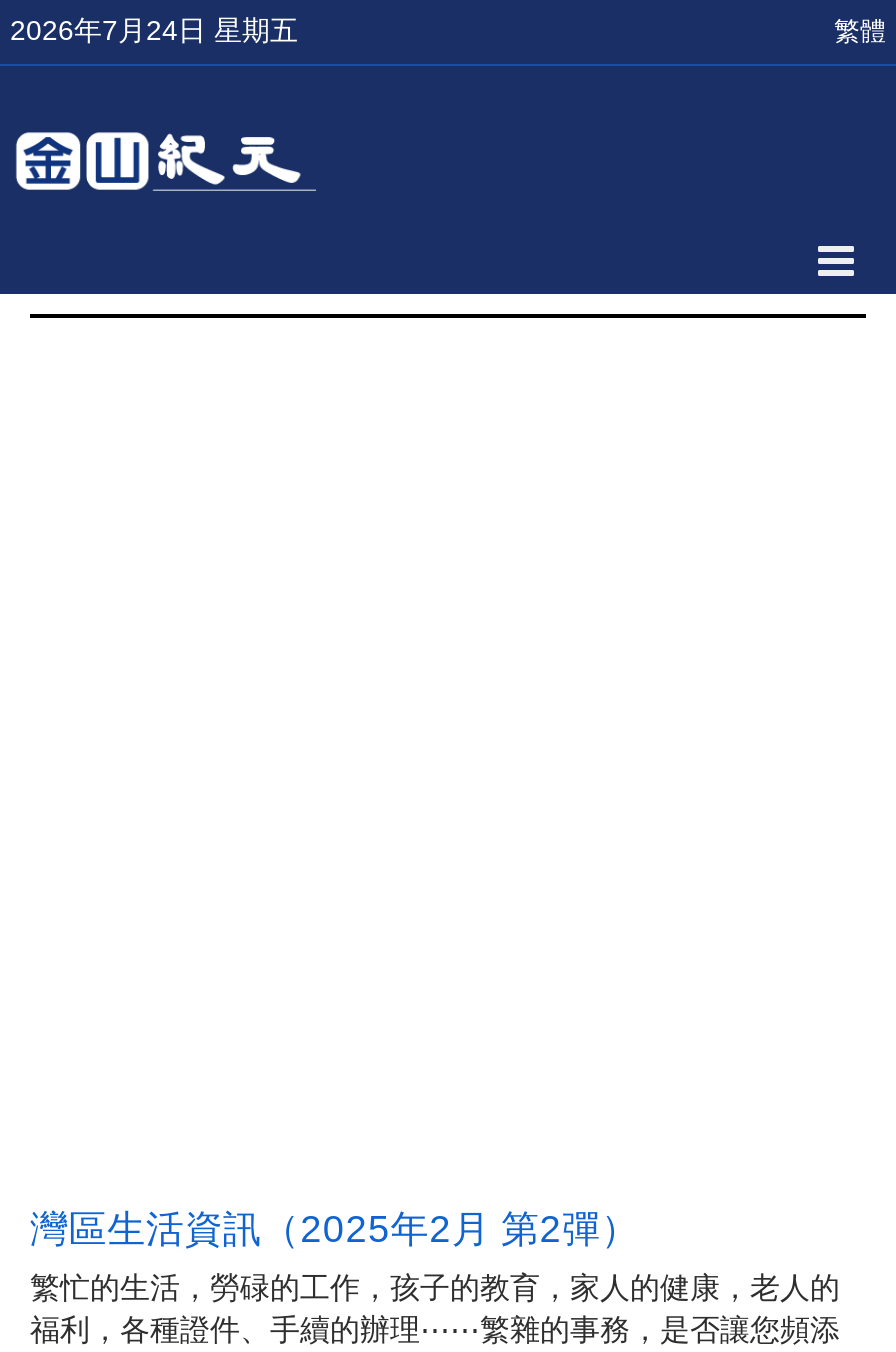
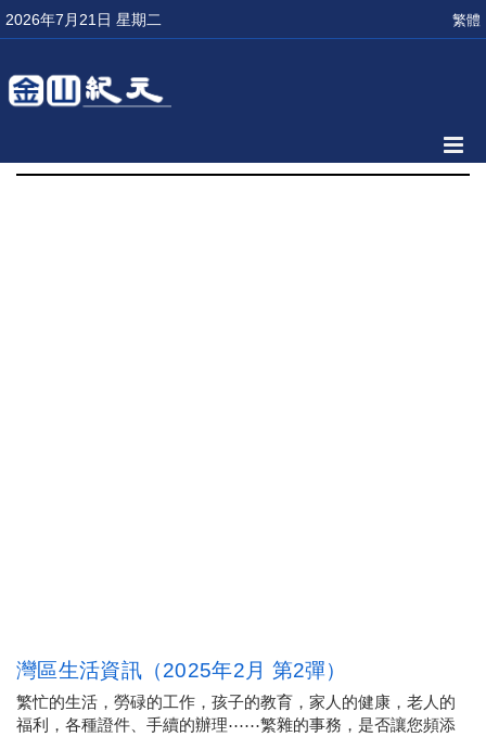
- 2026年7月24日 星期五
+ 2026年7月21日 星期二
